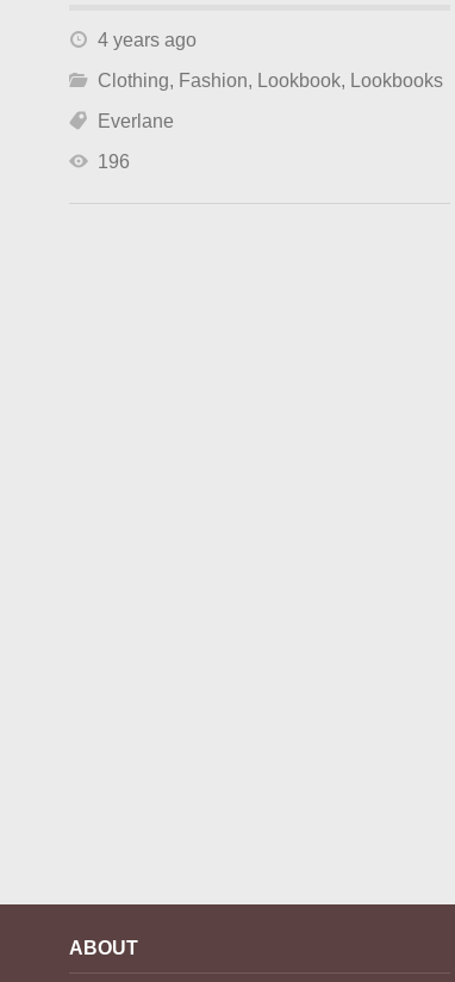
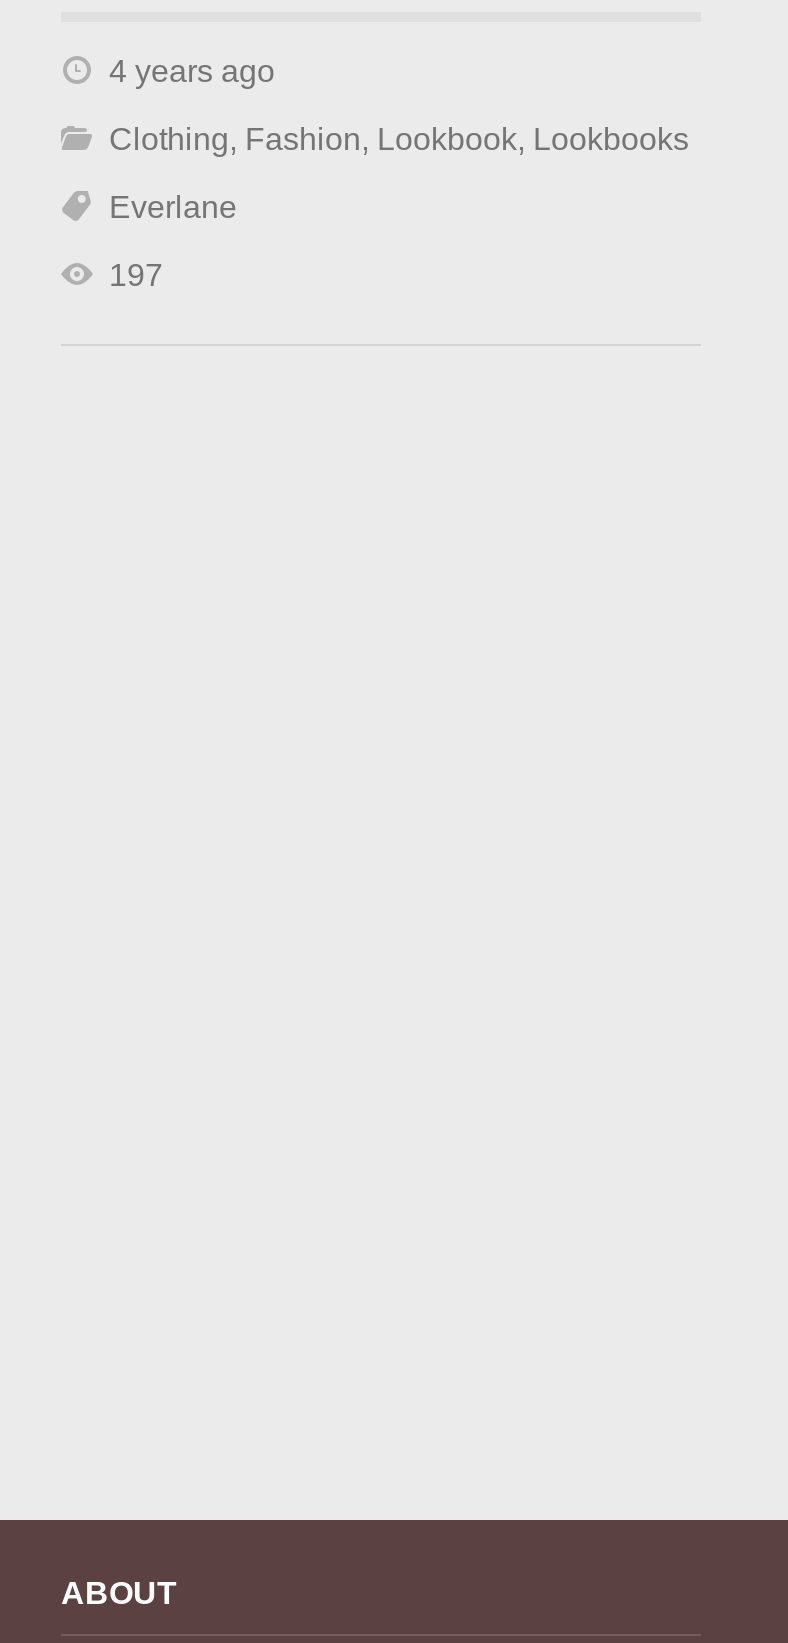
- 196
+ 197
